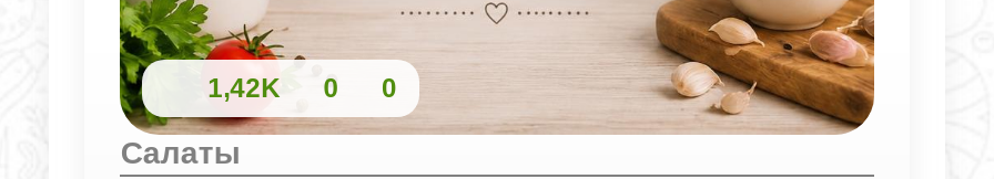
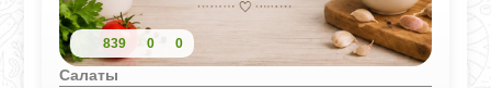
- 1,42K 0 0
+ 839 0 0
